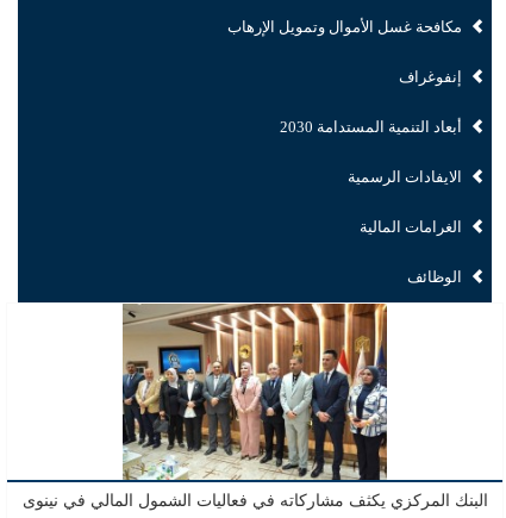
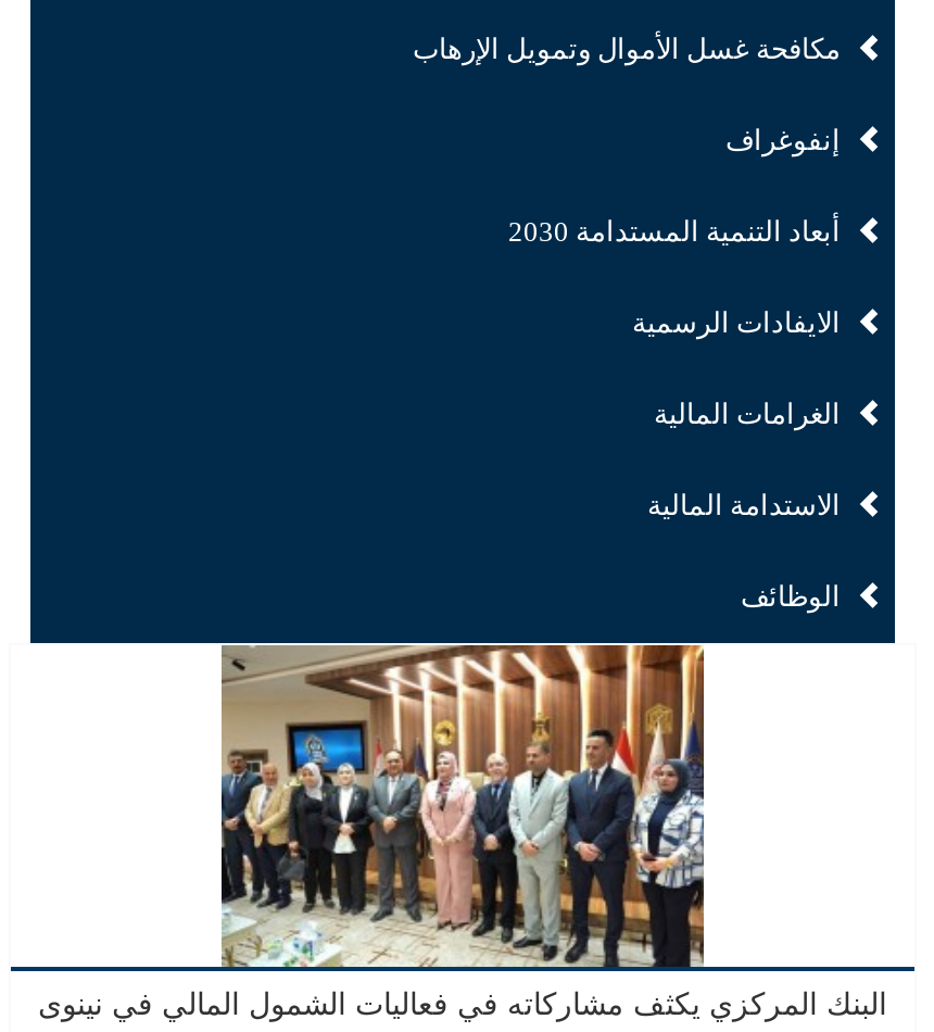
+ الاستدامة المالية
